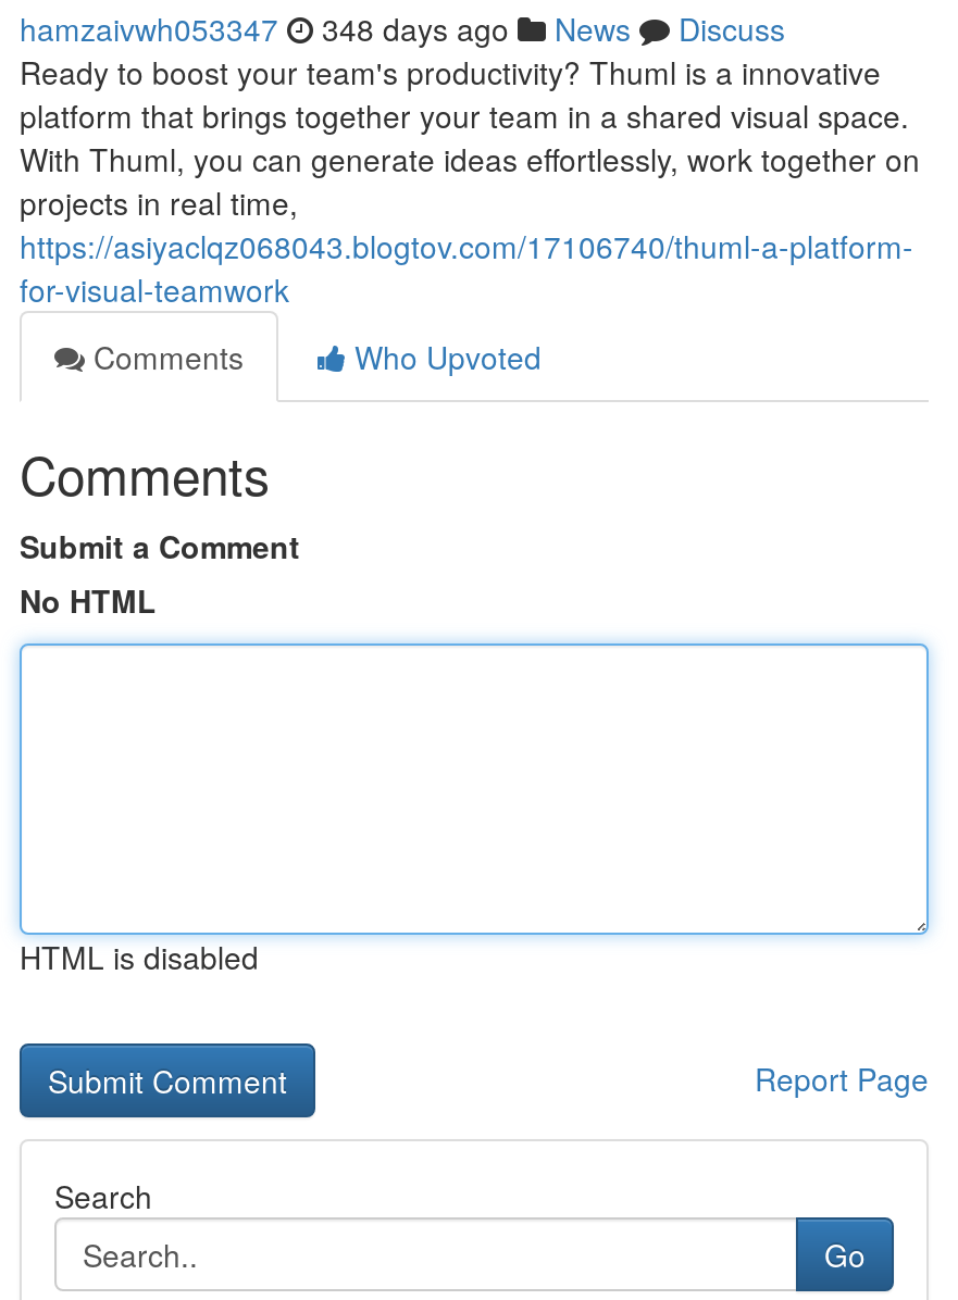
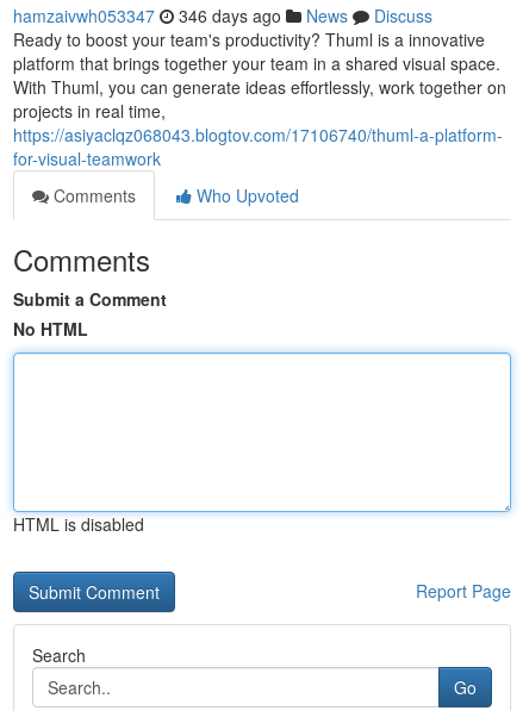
- hamzaivwh053347 348 days ago News Discuss
+ hamzaivwh053347 346 days ago News Discuss
